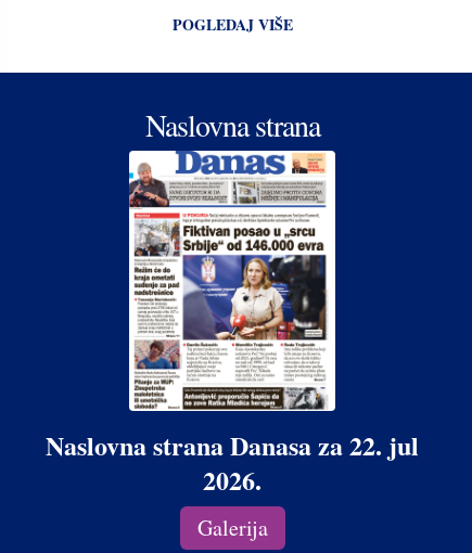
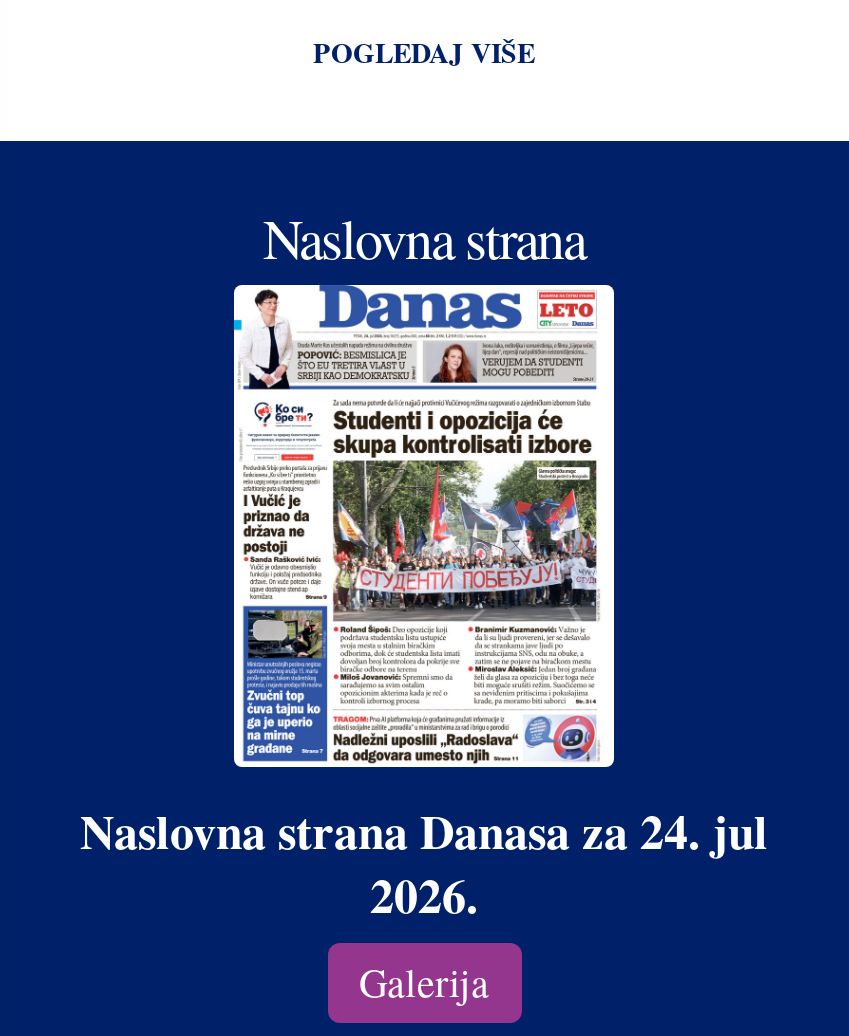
- [image]
- Naslovna strana Danasa za 22. jul
+ [image]
+ Naslovna strana Danasa za 24. jul
